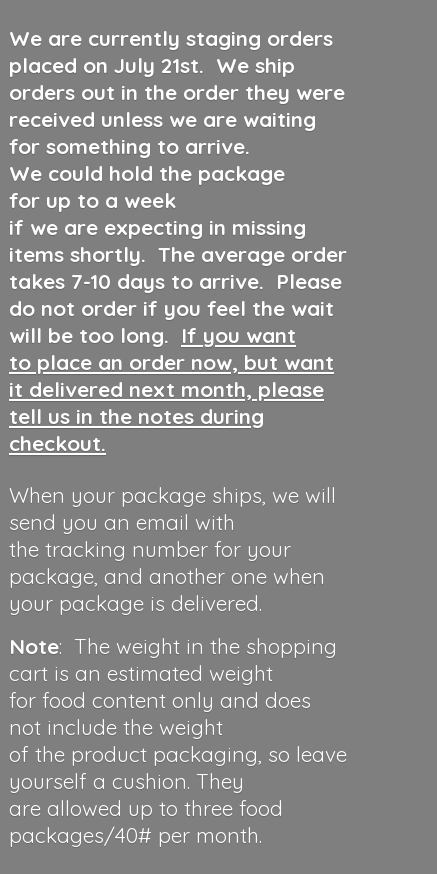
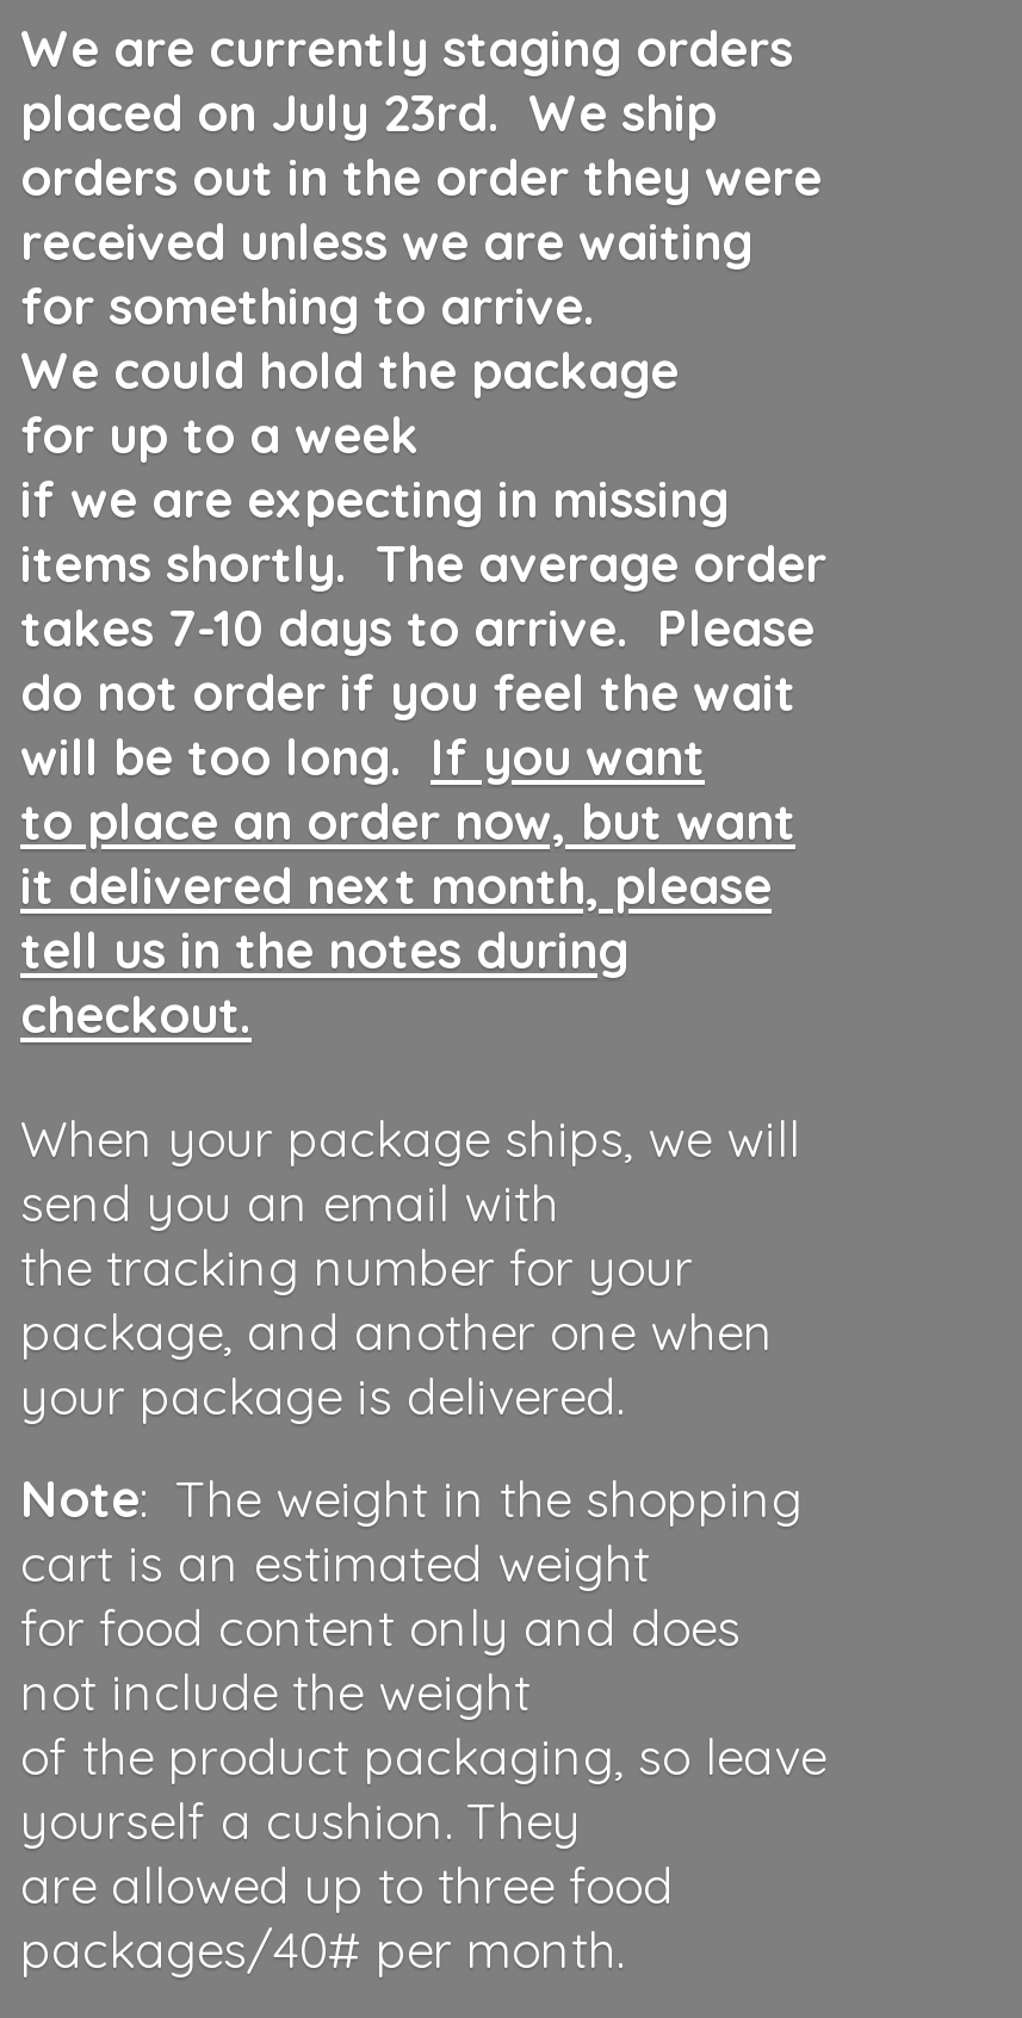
- placed on July 21st. We ship
+ placed on July 23rd. We ship
